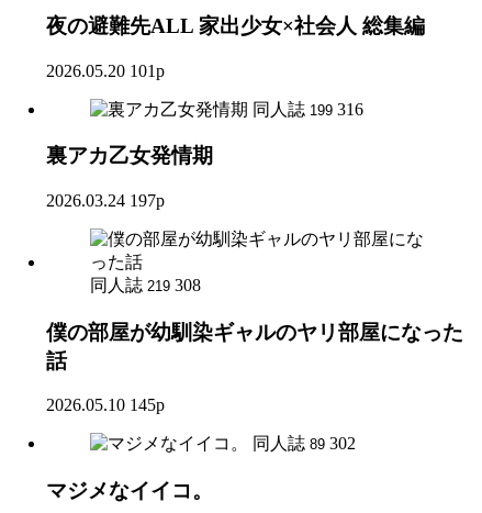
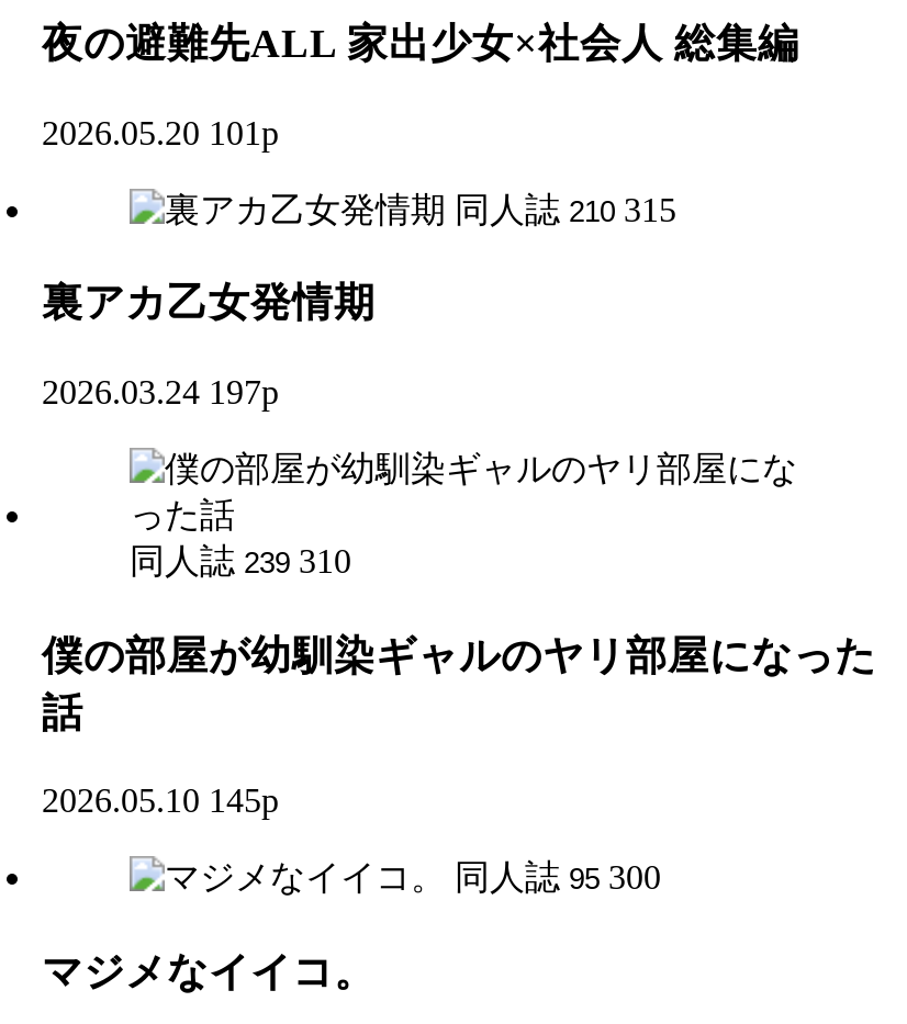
- 同人誌 199 316
+ 同人誌 210 315

- 同人誌 219 308
+ 同人誌 239 310

- 同人誌 89 302
+ 同人誌 95 300
